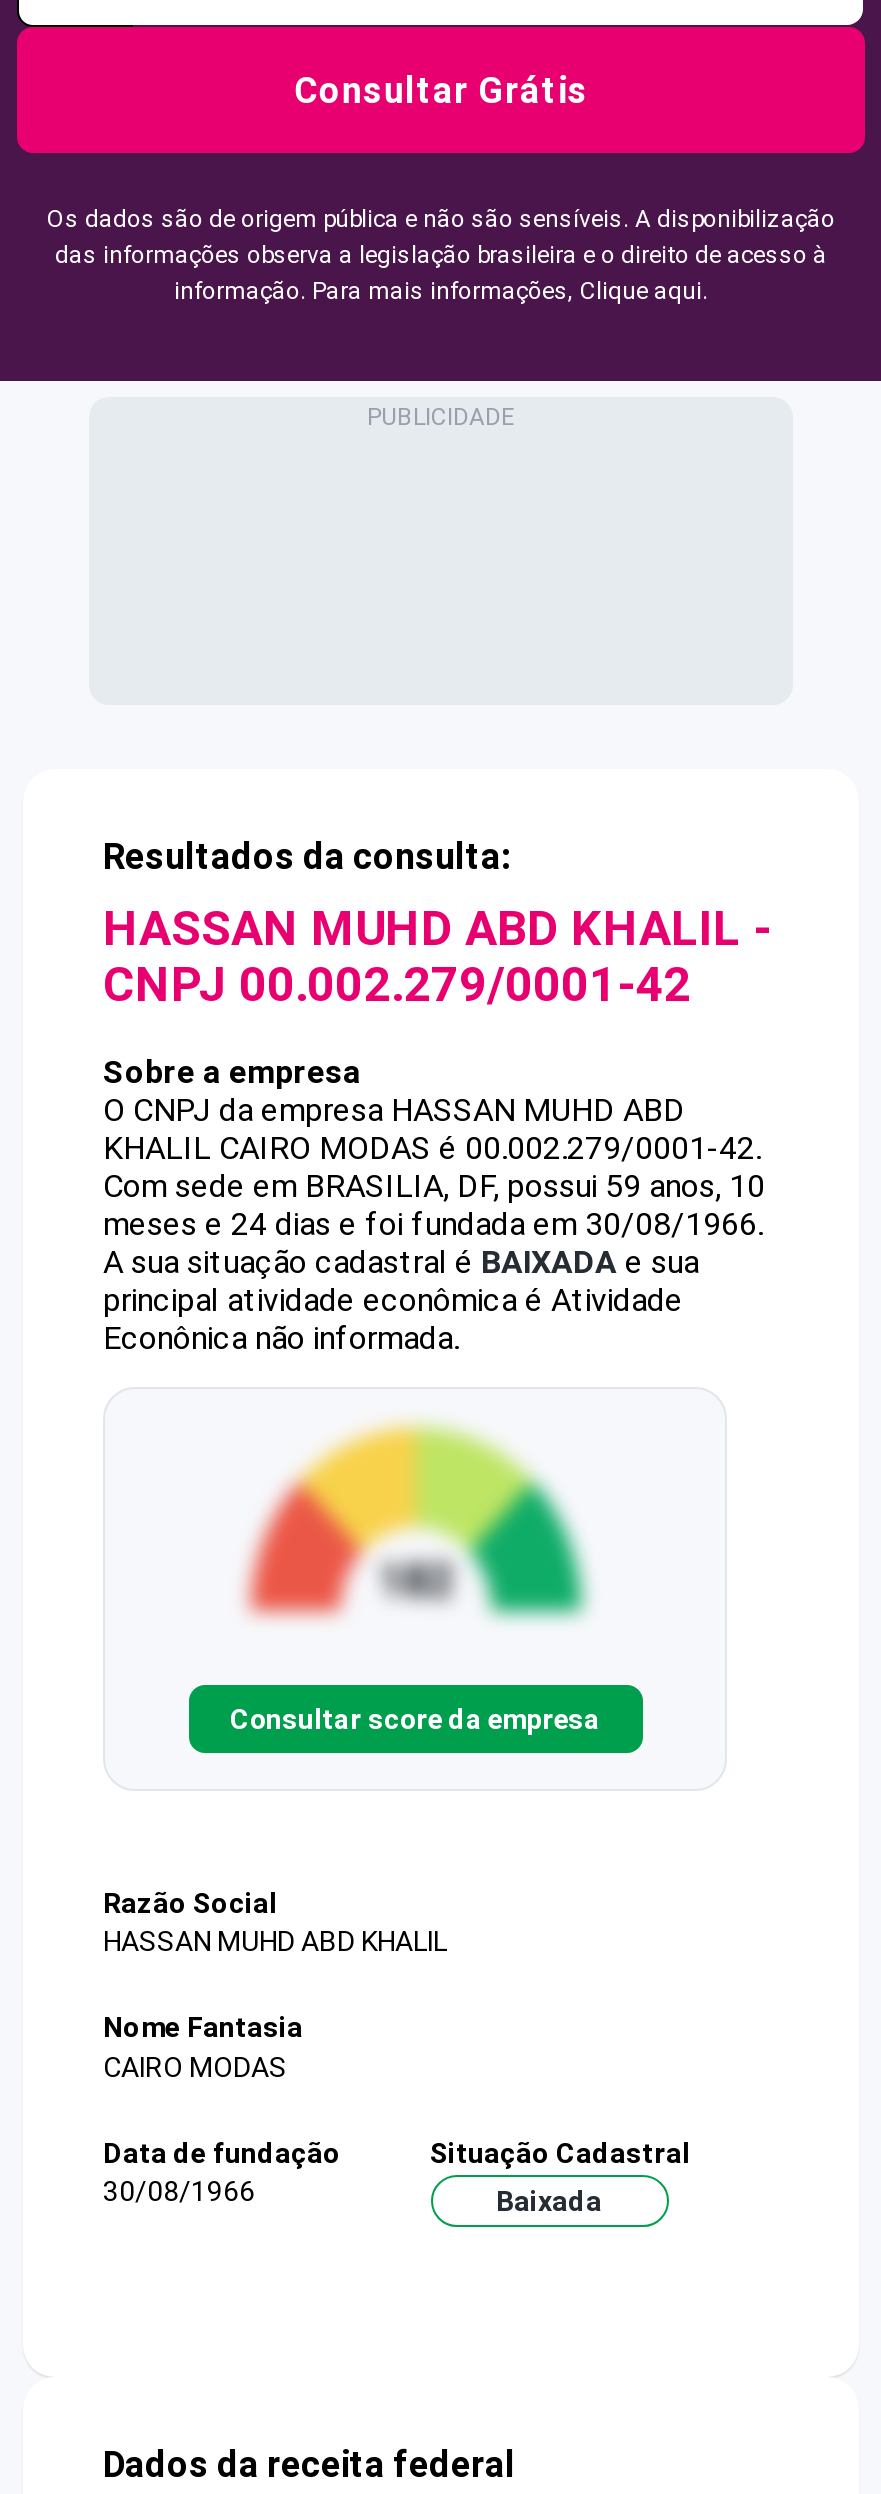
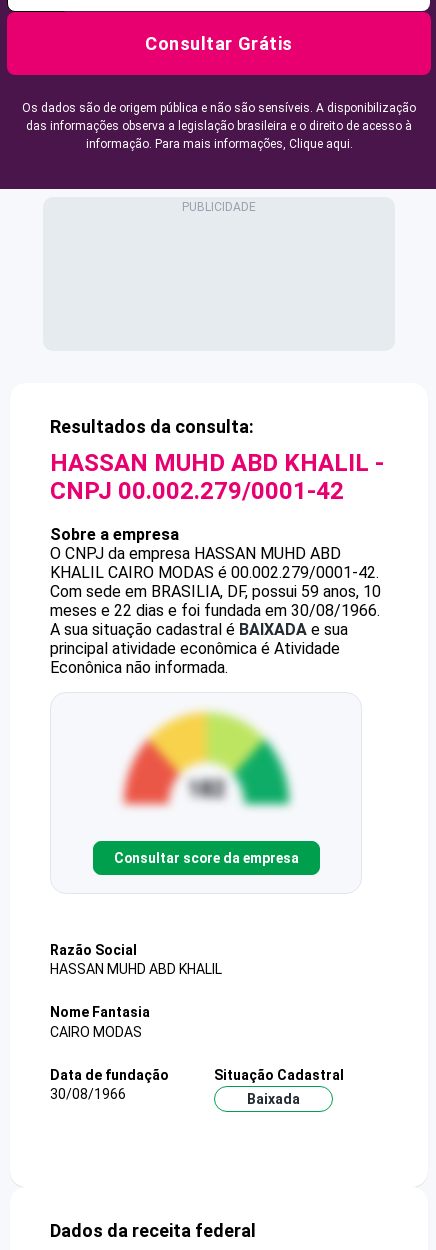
- meses e 24 dias e foi fundada em 30/08/1966.
+ meses e 22 dias e foi fundada em 30/08/1966.
